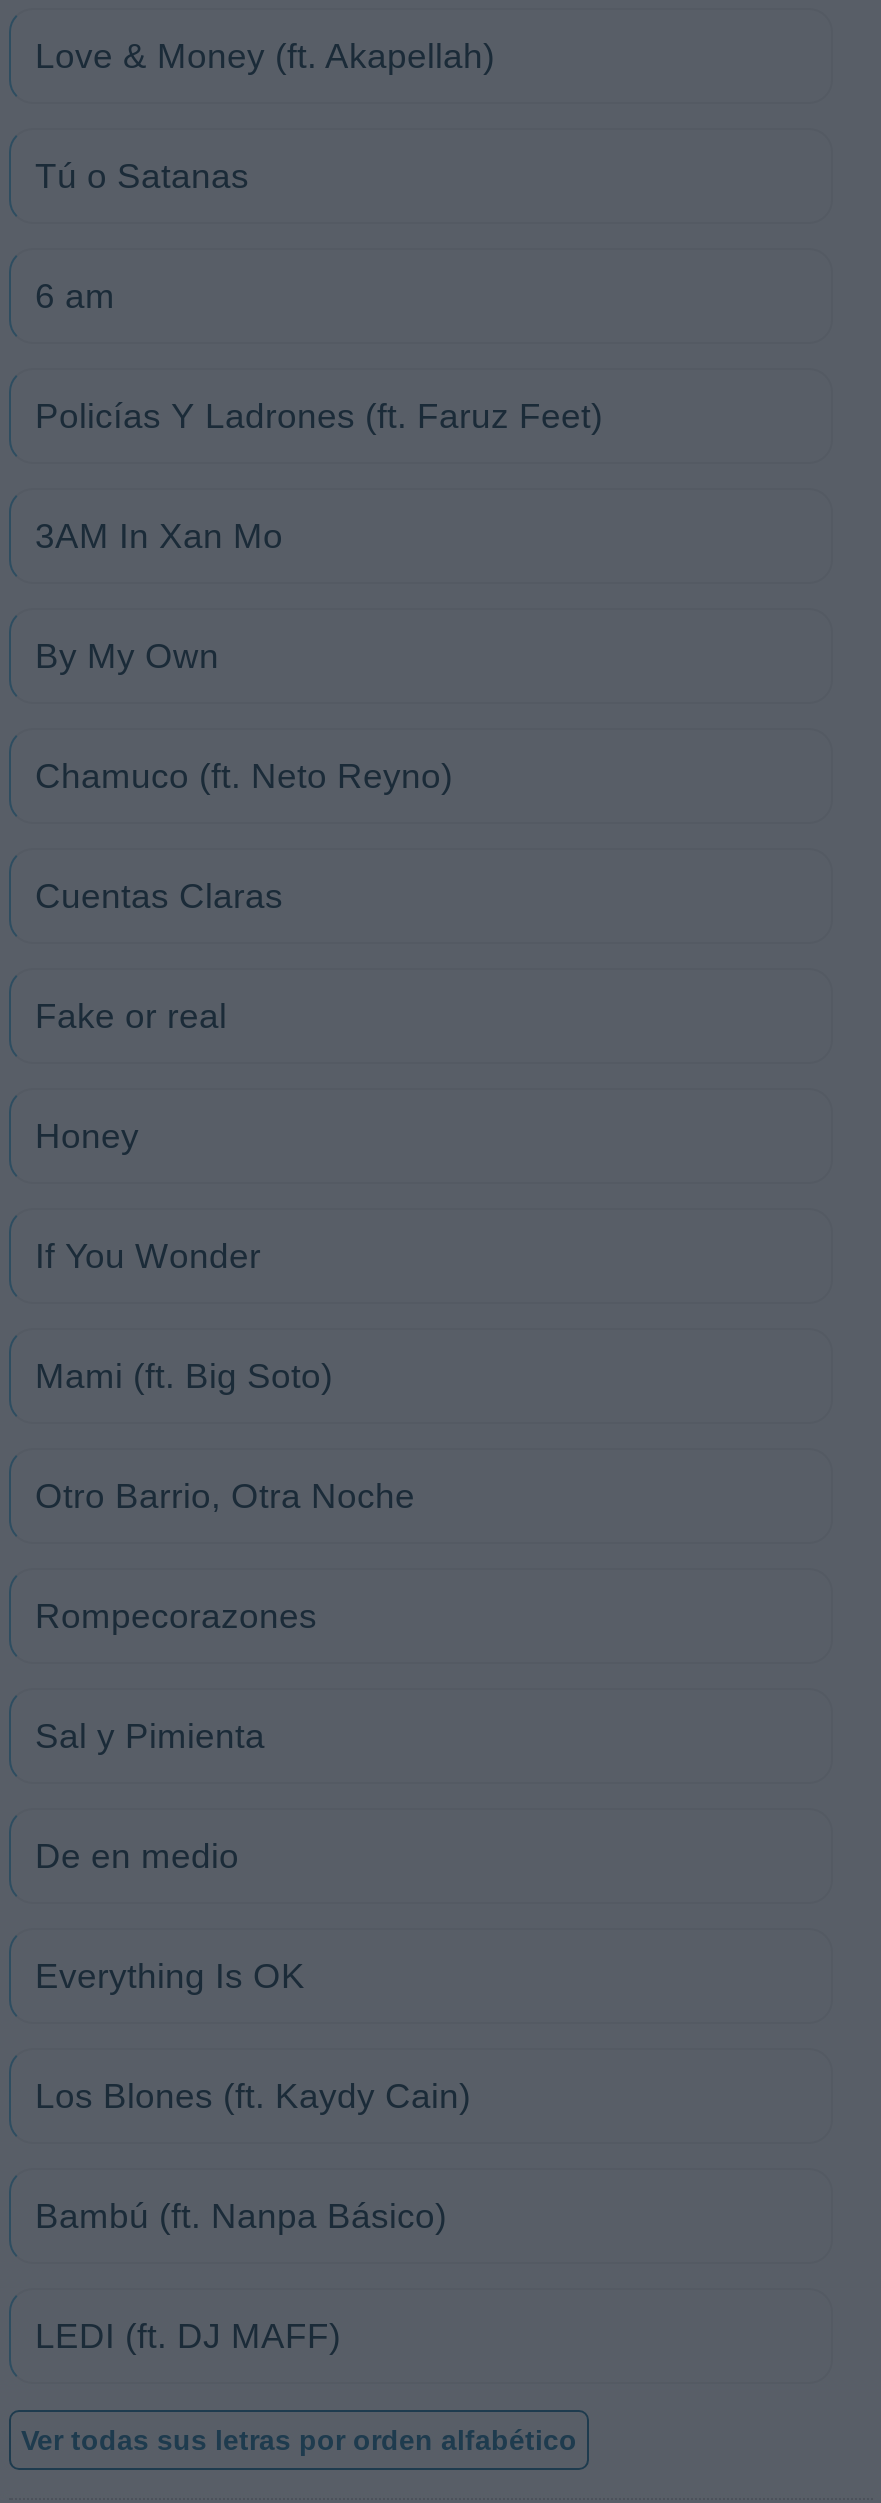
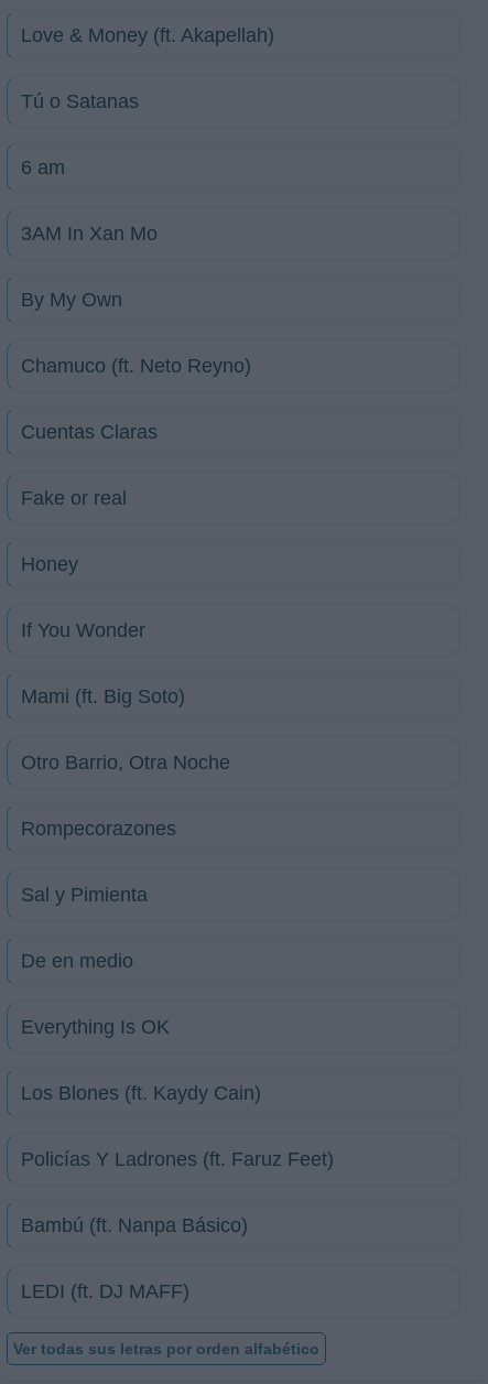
moved down: Policías Y Ladrones (ft. Faruz Feet)

moved up: 3AM In Xan Mo | By My Own | Chamuco (ft. Neto Reyno) | ... | Everything Is OK | Los Blones (ft. Kaydy Cain)
